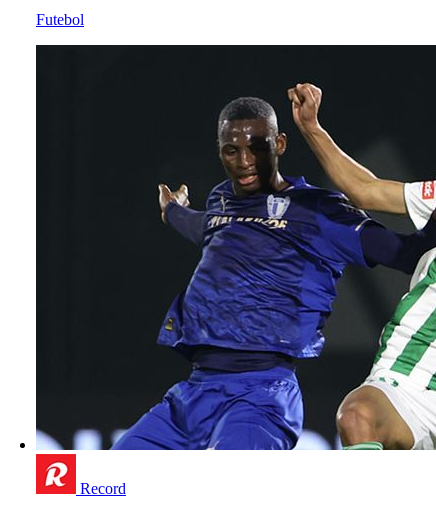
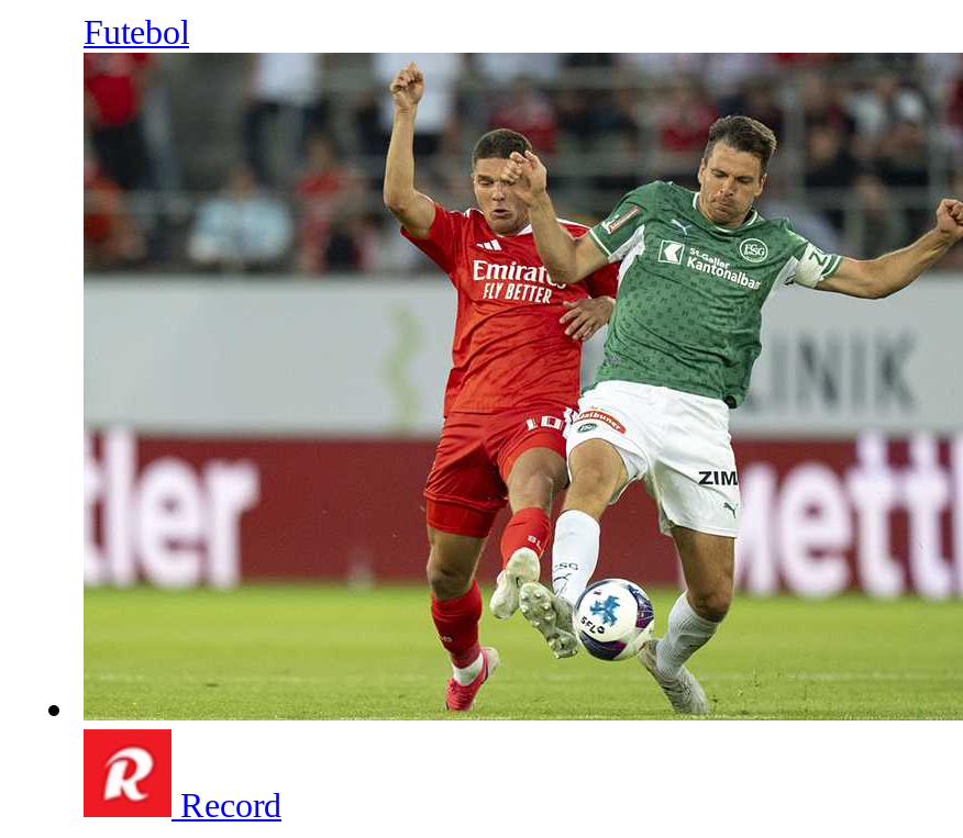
- [image]
+ [image]
